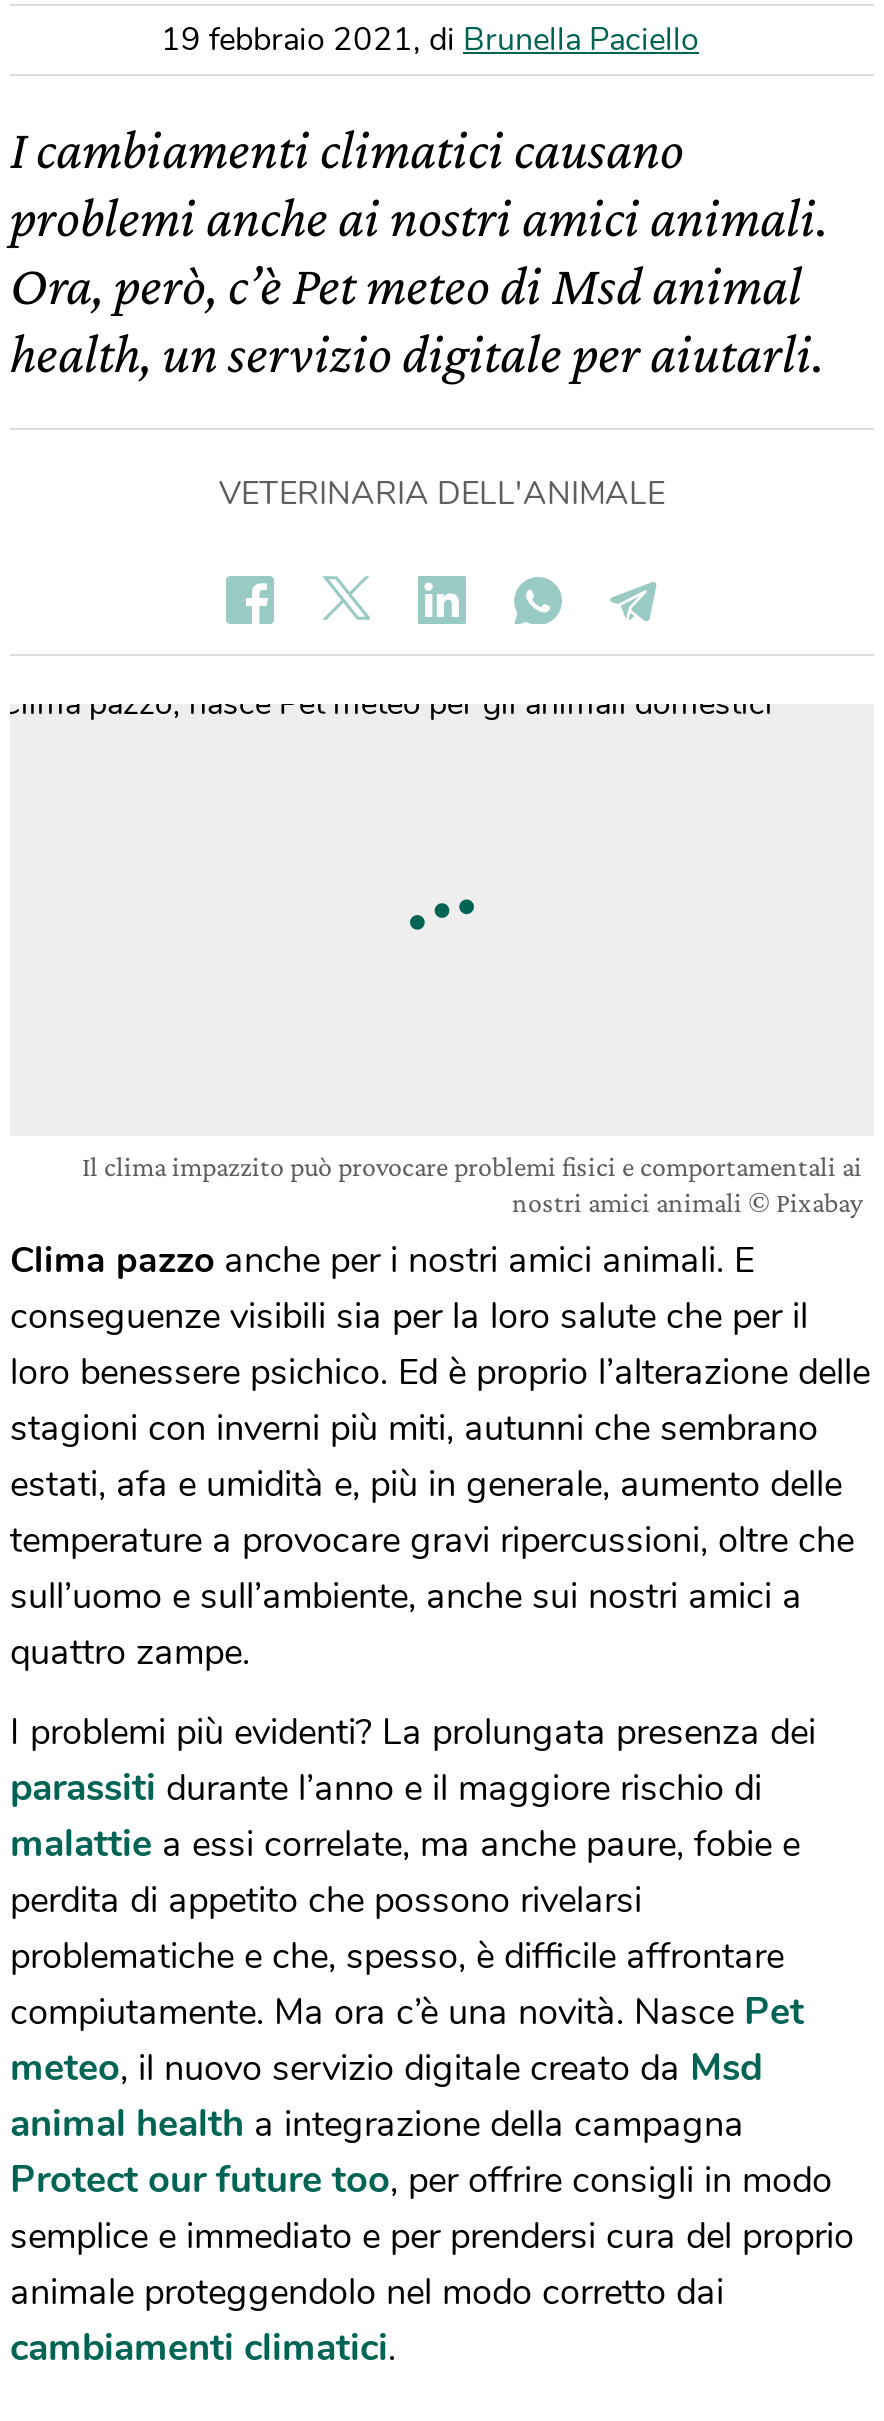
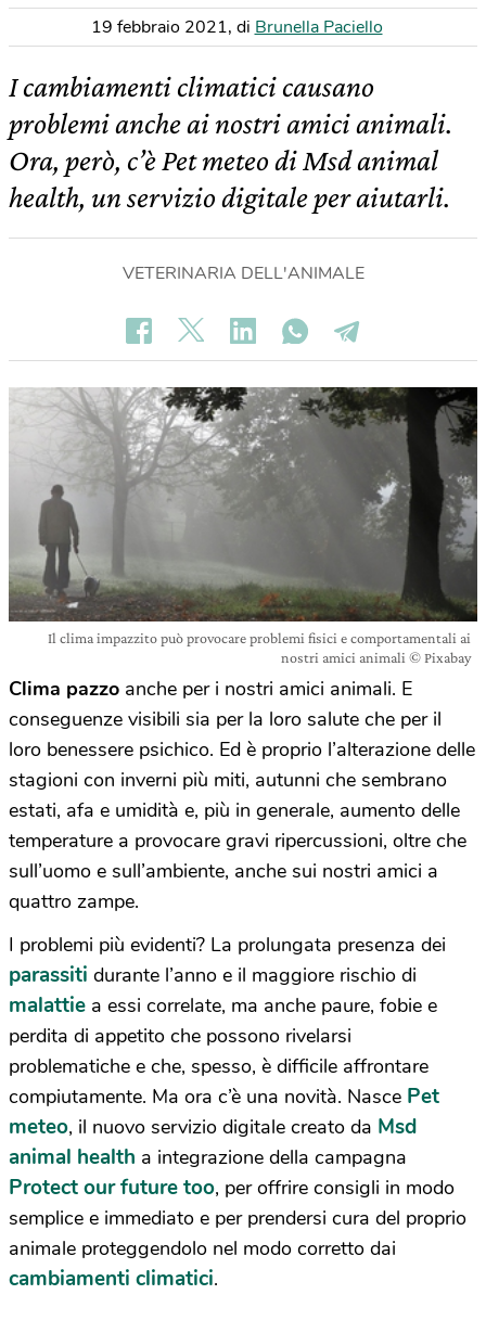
+ [image]
